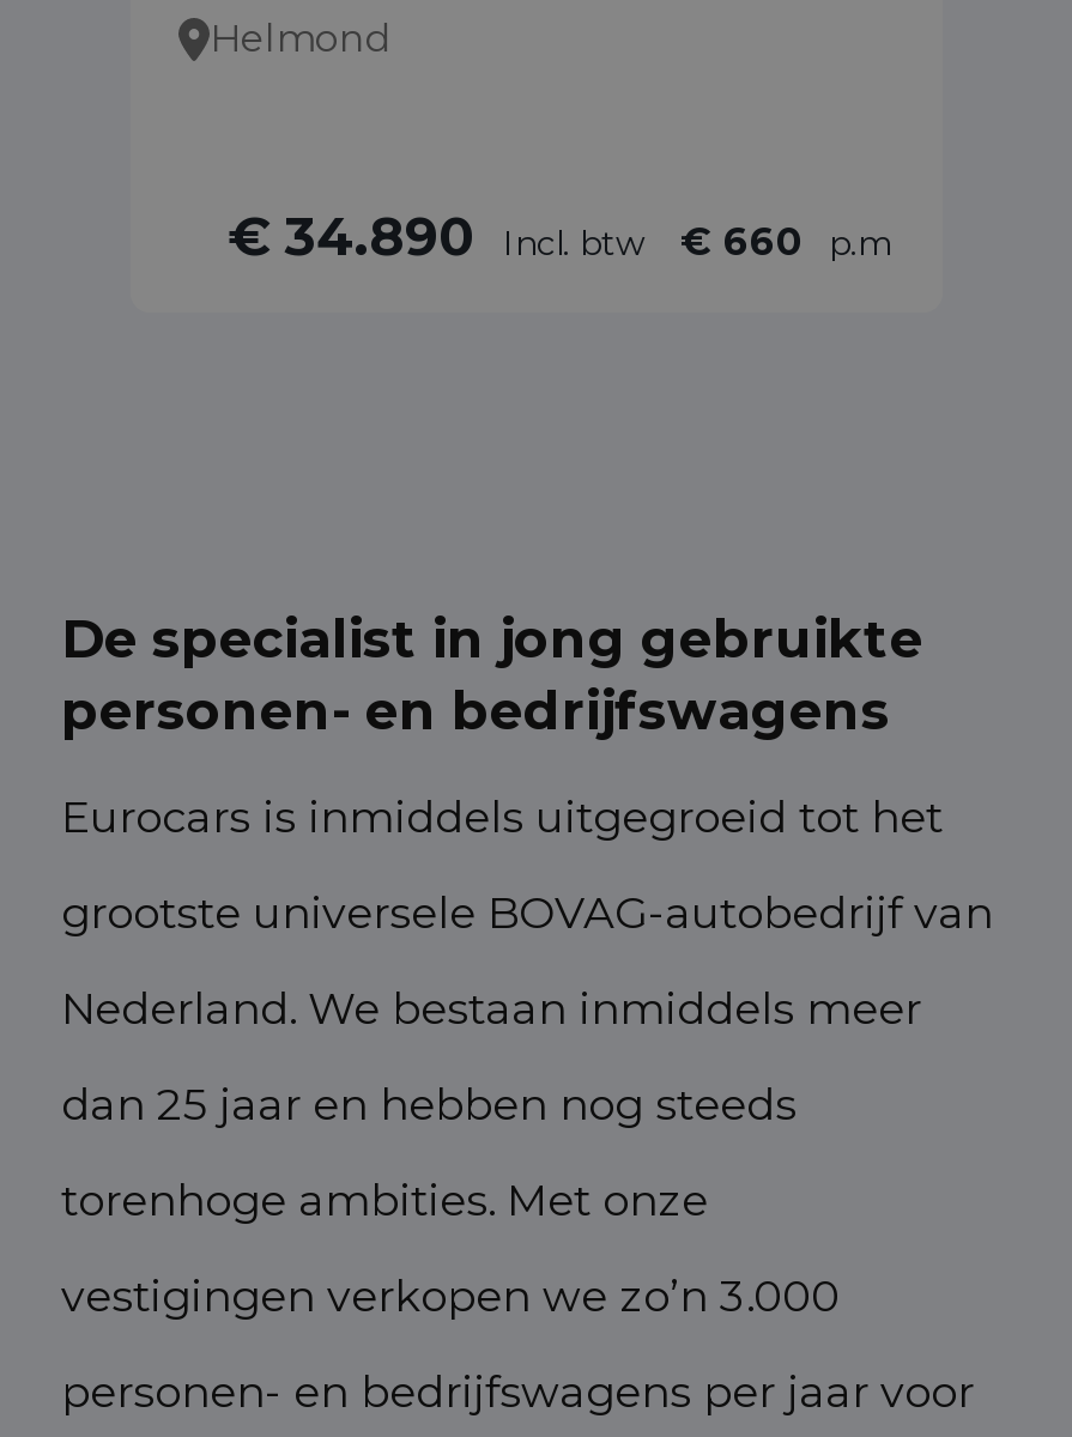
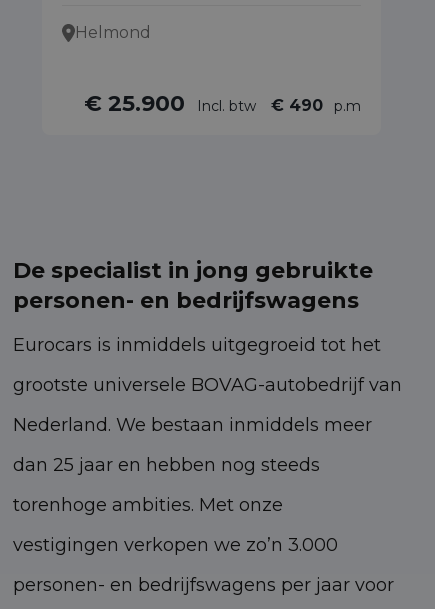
- € 34.890 Incl. btw
- € 660 p.m
+ € 25.900 Incl. btw
+ € 490 p.m
